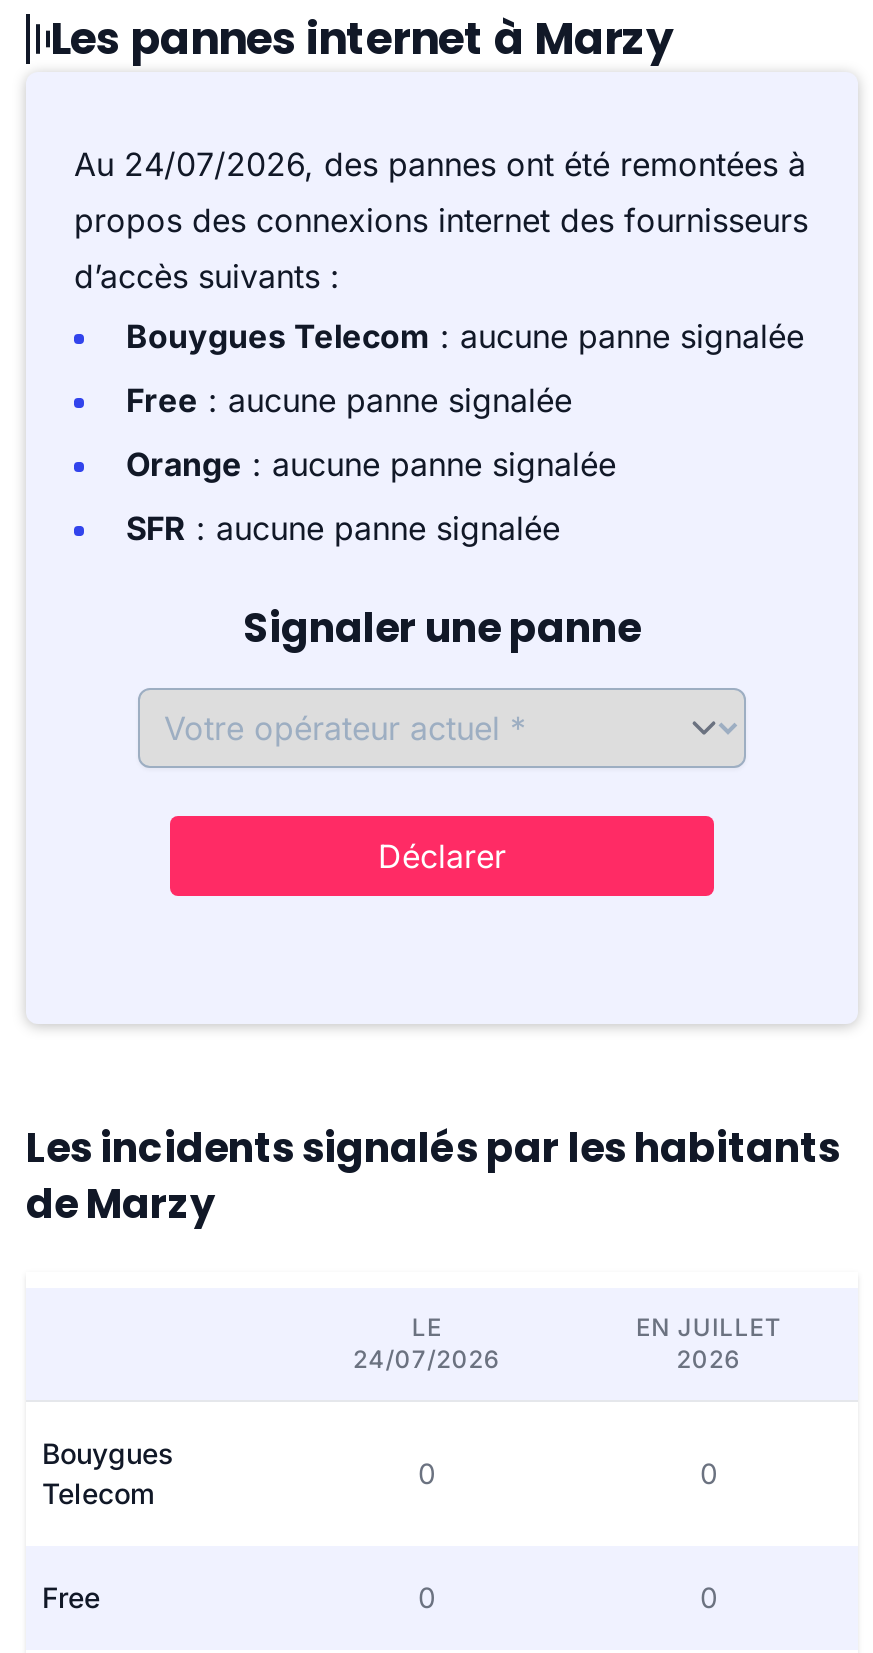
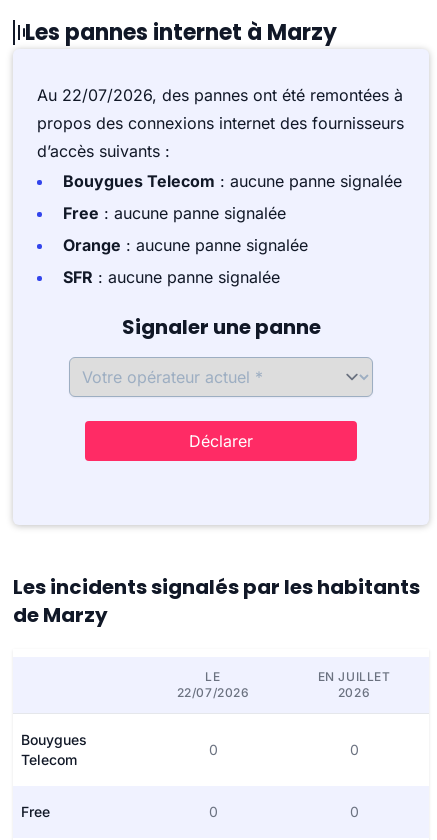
- Au 24/07/2026, des pannes ont été remontées à
+ Au 22/07/2026, des pannes ont été remontées à

- 24/07/2026
+ 22/07/2026
